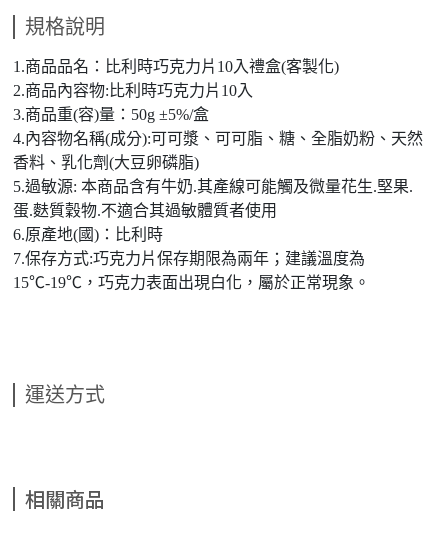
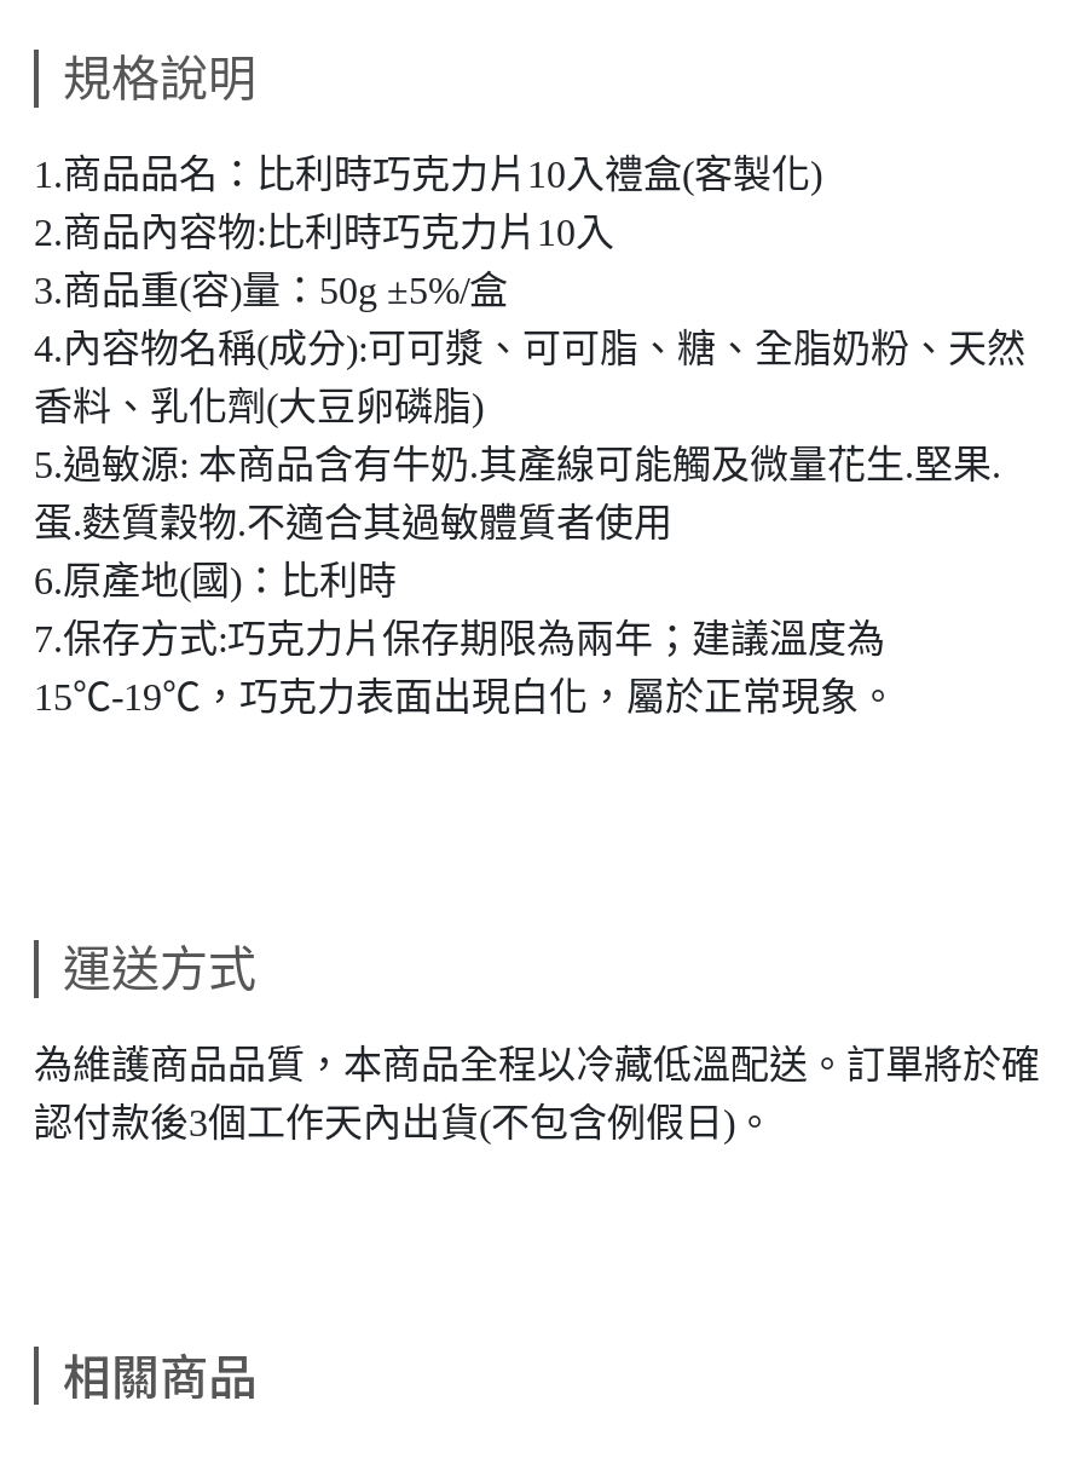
+ 為維護商品品質，本商品全程以冷藏低溫配送。訂單將於確
+ 認付款後3個工作天內出貨(不包含例假日)。
